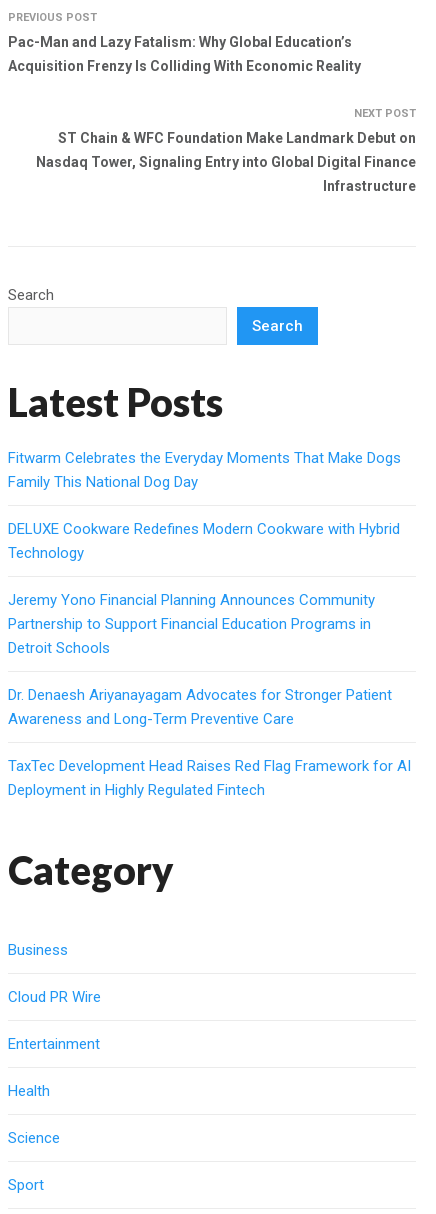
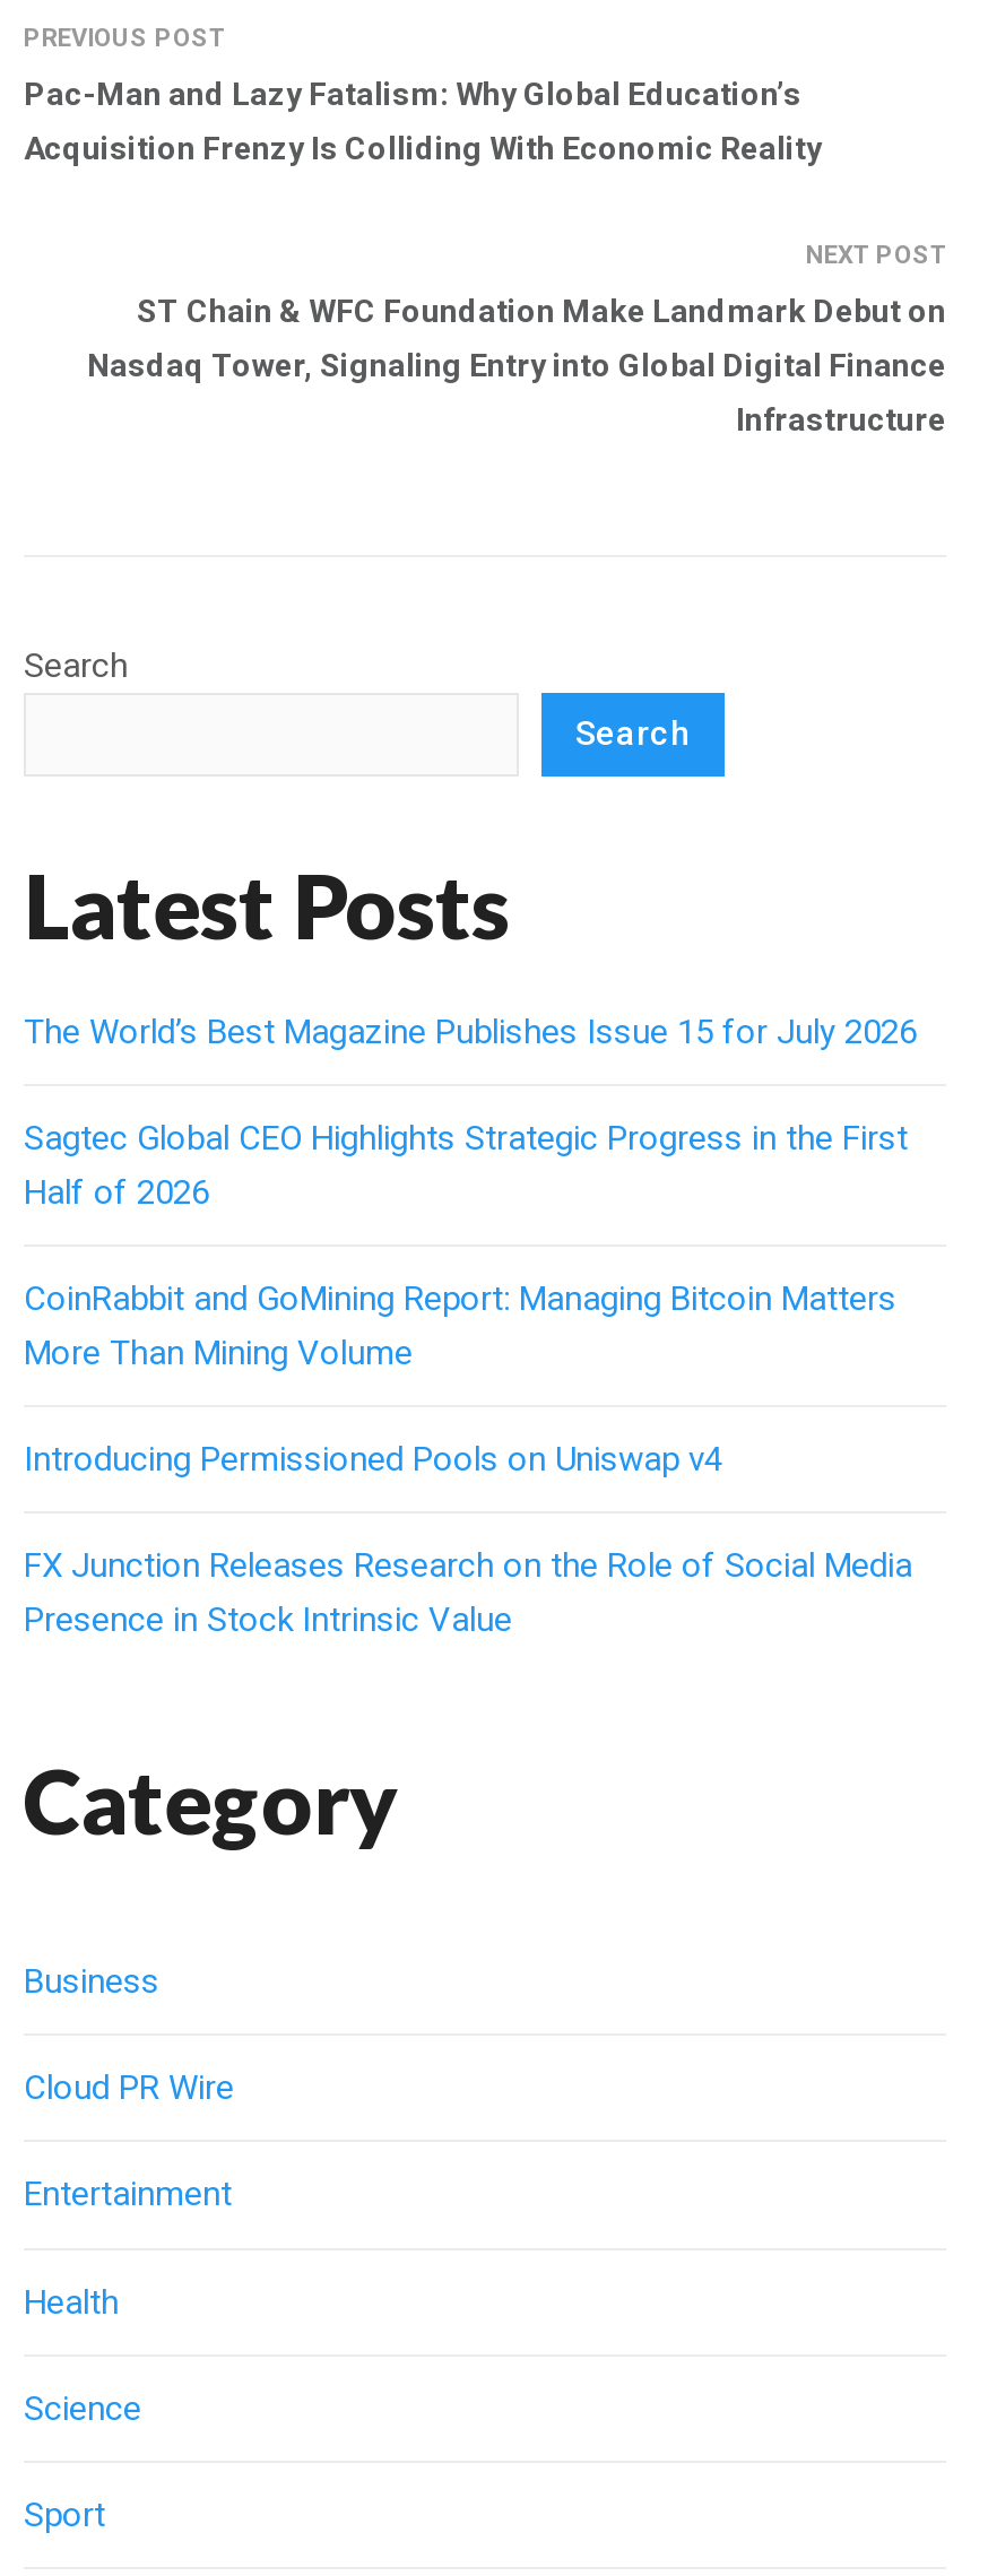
- Fitwarm Celebrates the Everyday Moments That Make Dogs
- Family This National Dog Day
+ The World’s Best Magazine Publishes Issue 15 for July 2026

- DELUXE Cookware Redefines Modern Cookware with Hybrid
- Technology
+ Sagtec Global CEO Highlights Strategic Progress in the First
+ Half of 2026

- Jeremy Yono Financial Planning Announces Community
- Partnership to Support Financial Education Programs in
- Detroit Schools
+ CoinRabbit and GoMining Report: Managing Bitcoin Matters
+ More Than Mining Volume

- Dr. Denaesh Ariyanayagam Advocates for Stronger Patient
- Awareness and Long-Term Preventive Care
+ Introducing Permissioned Pools on Uniswap v4

- TaxTec Development Head Raises Red Flag Framework for AI
- Deployment in Highly Regulated Fintech
+ FX Junction Releases Research on the Role of Social Media
+ Presence in Stock Intrinsic Value
